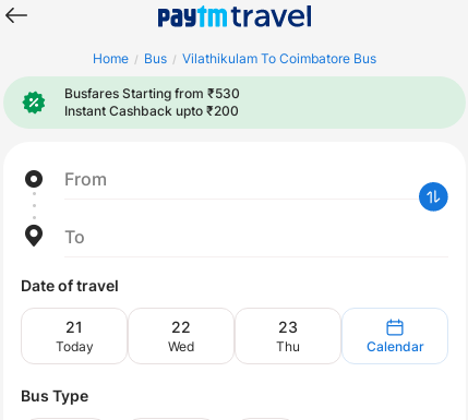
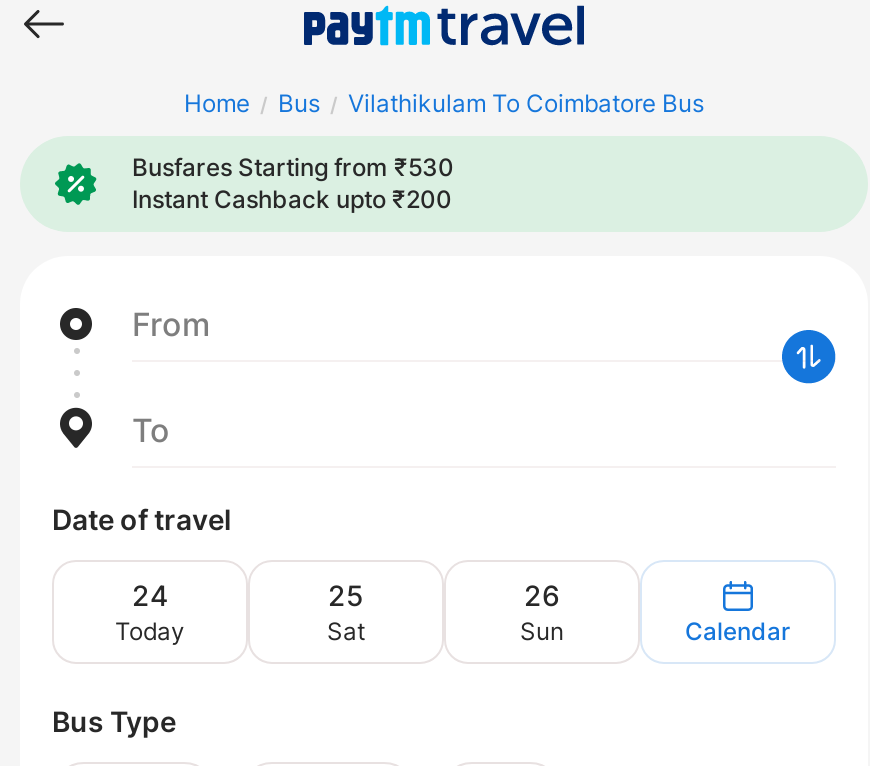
- 21
+ 24

- 22
- Wed
+ 25
+ Sat

- 23
- Thu
+ 26
+ Sun
